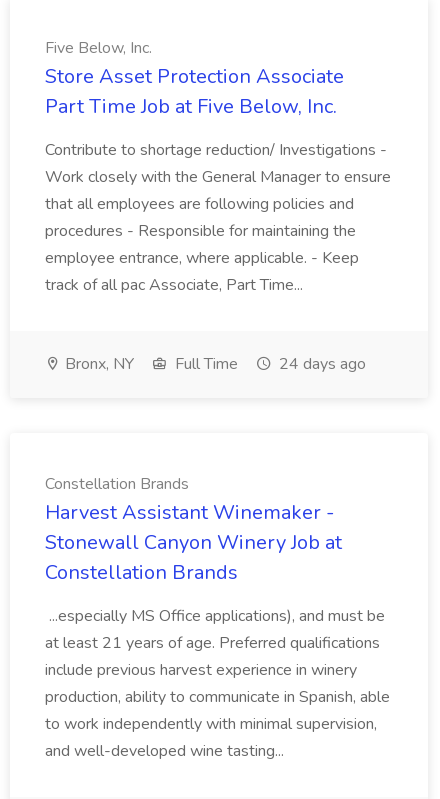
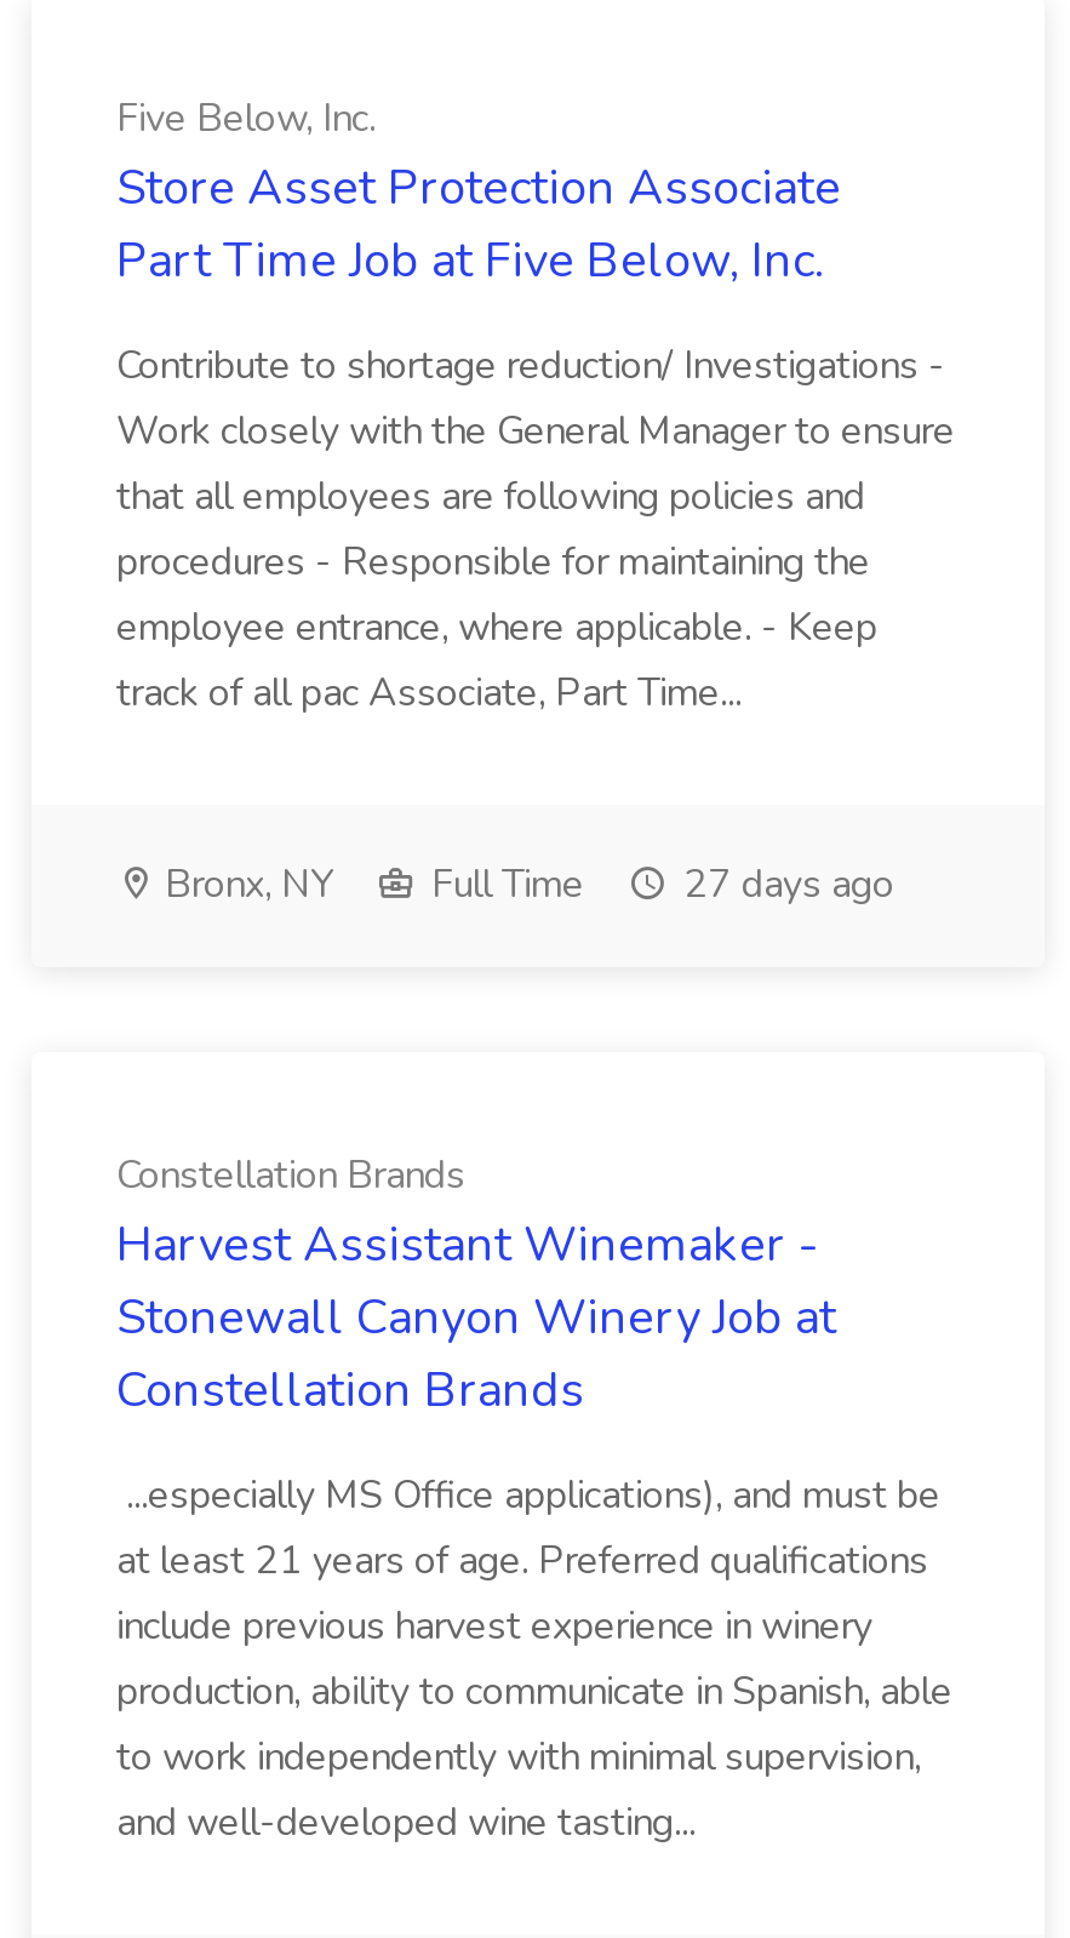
- Bronx, NY Full Time 24 days ago
+ Bronx, NY Full Time 27 days ago
